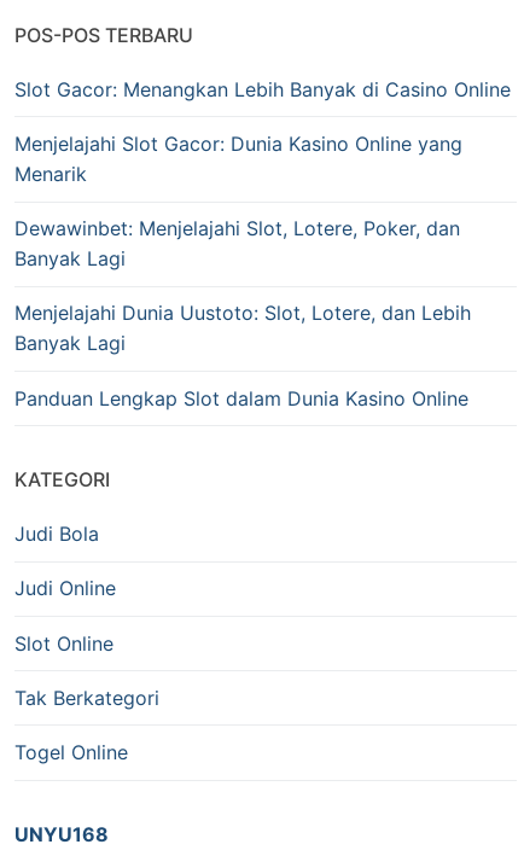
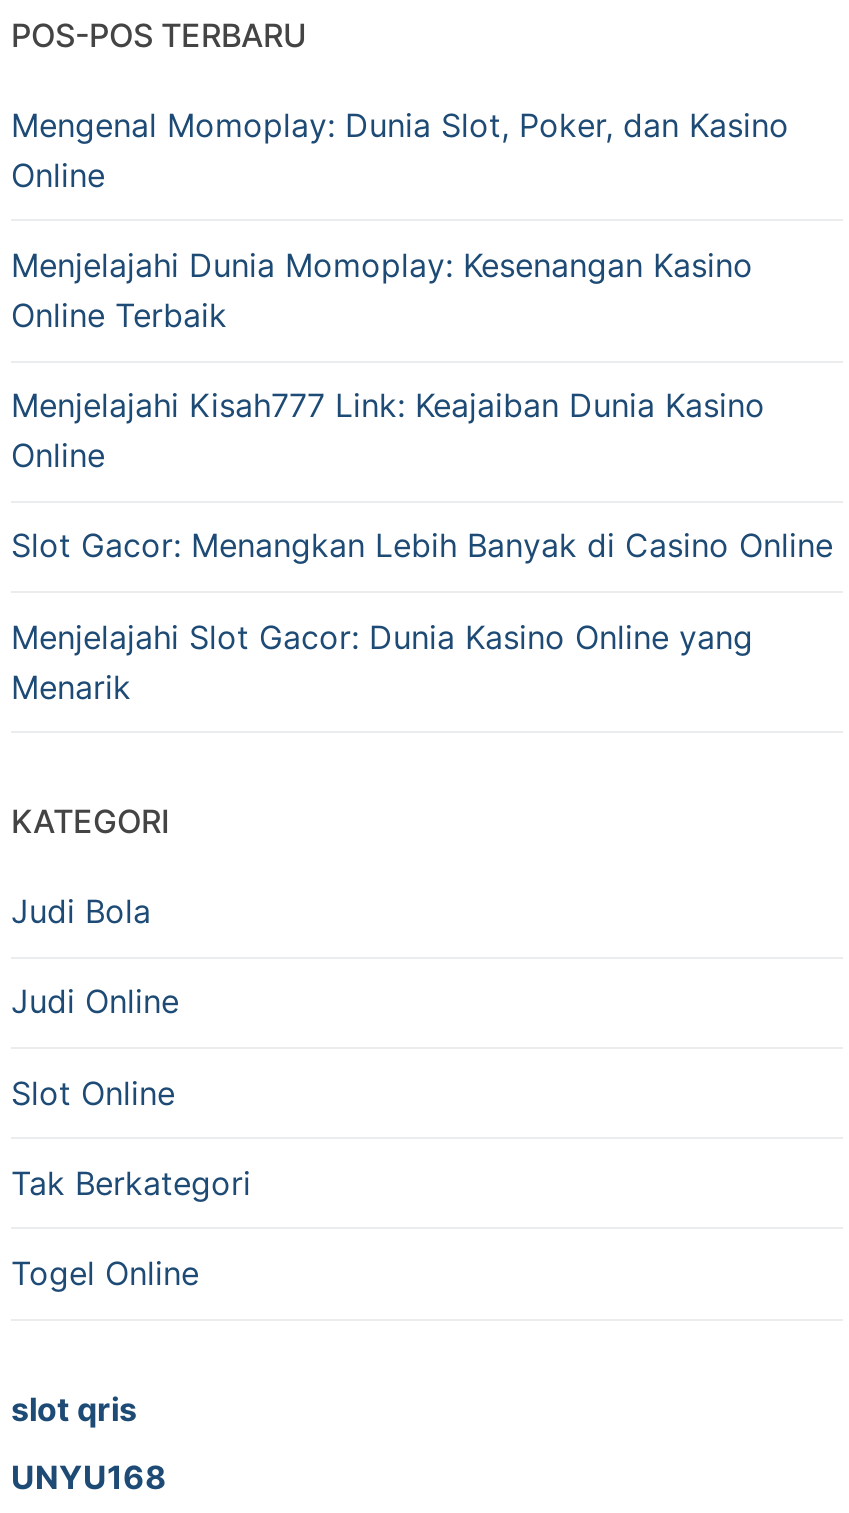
+ Mengenal Momoplay: Dunia Slot, Poker, dan Kasino
+ Online
+ Menjelajahi Dunia Momoplay: Kesenangan Kasino
+ Online Terbaik
+ Menjelajahi Kisah777 Link: Keajaiban Dunia Kasino
+ Online

moved down: Slot Gacor: Menangkan Lebih Banyak di Casino Online | Menjelajahi Slot Gacor: Dunia Kasino Online yang | Menarik

- Dewawinbet: Menjelajahi Slot, Lotere, Poker, dan
- Banyak Lagi
- Menjelajahi Dunia Uustoto: Slot, Lotere, dan Lebih
- Banyak Lagi
- Panduan Lengkap Slot dalam Dunia Kasino Online

+ slot qris
